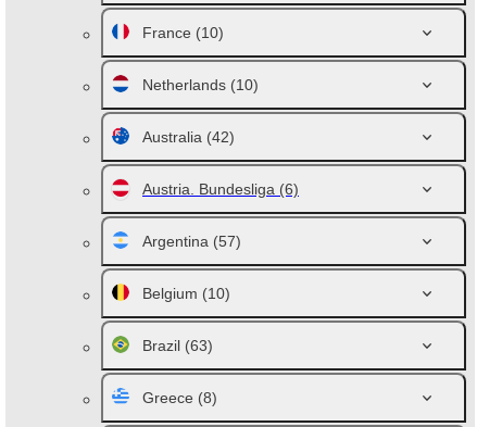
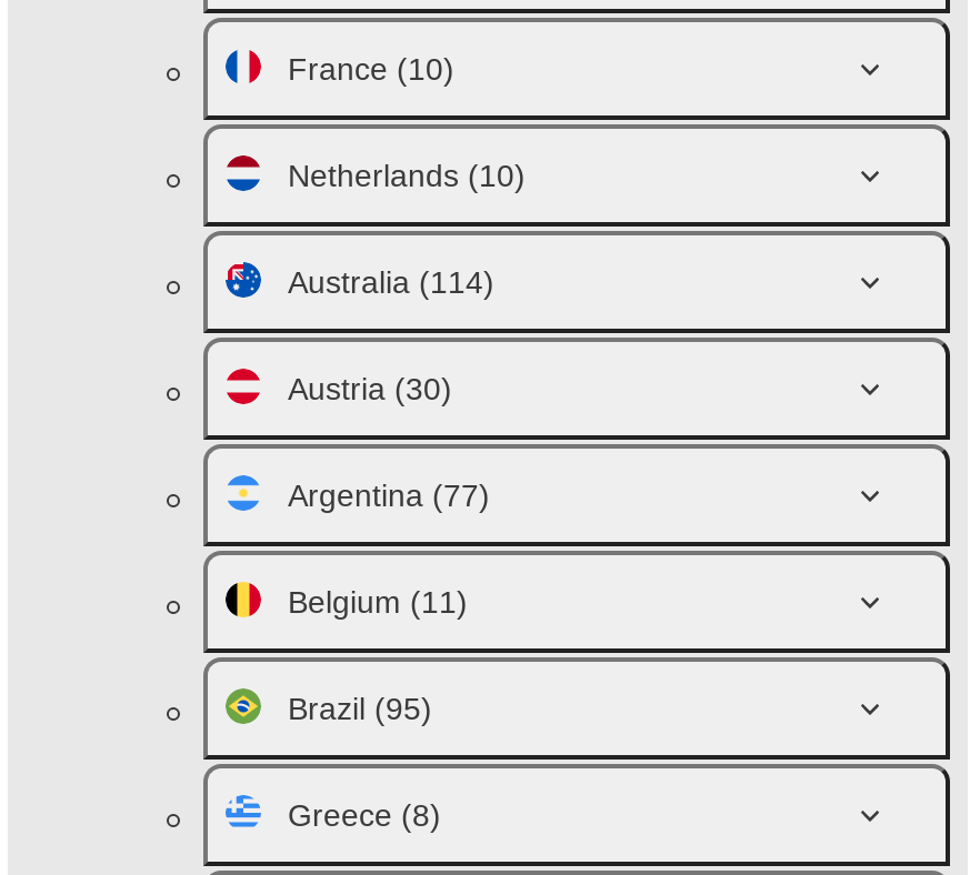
- Australia (42)
+ Australia (114)

- Austria. Bundesliga (6)
+ Austria (30)

- Argentina (57)
+ Argentina (77)

- Belgium (10)
+ Belgium (11)

- Brazil (63)
+ Brazil (95)
